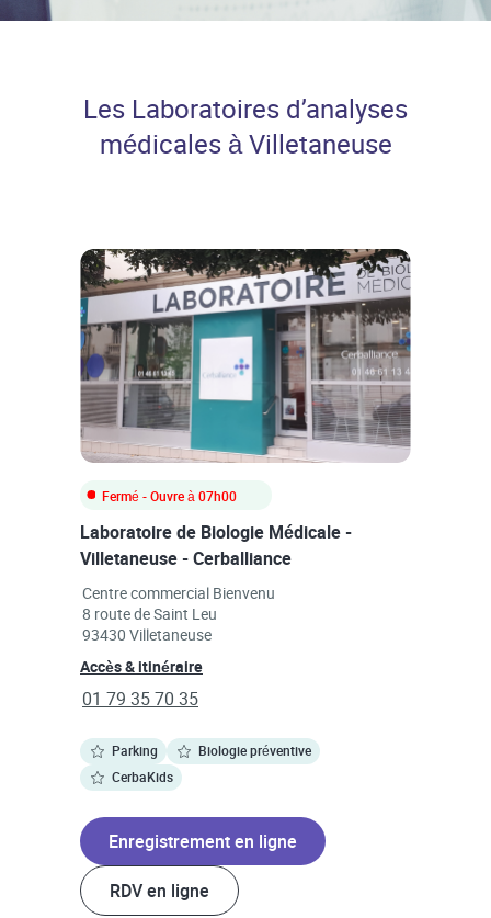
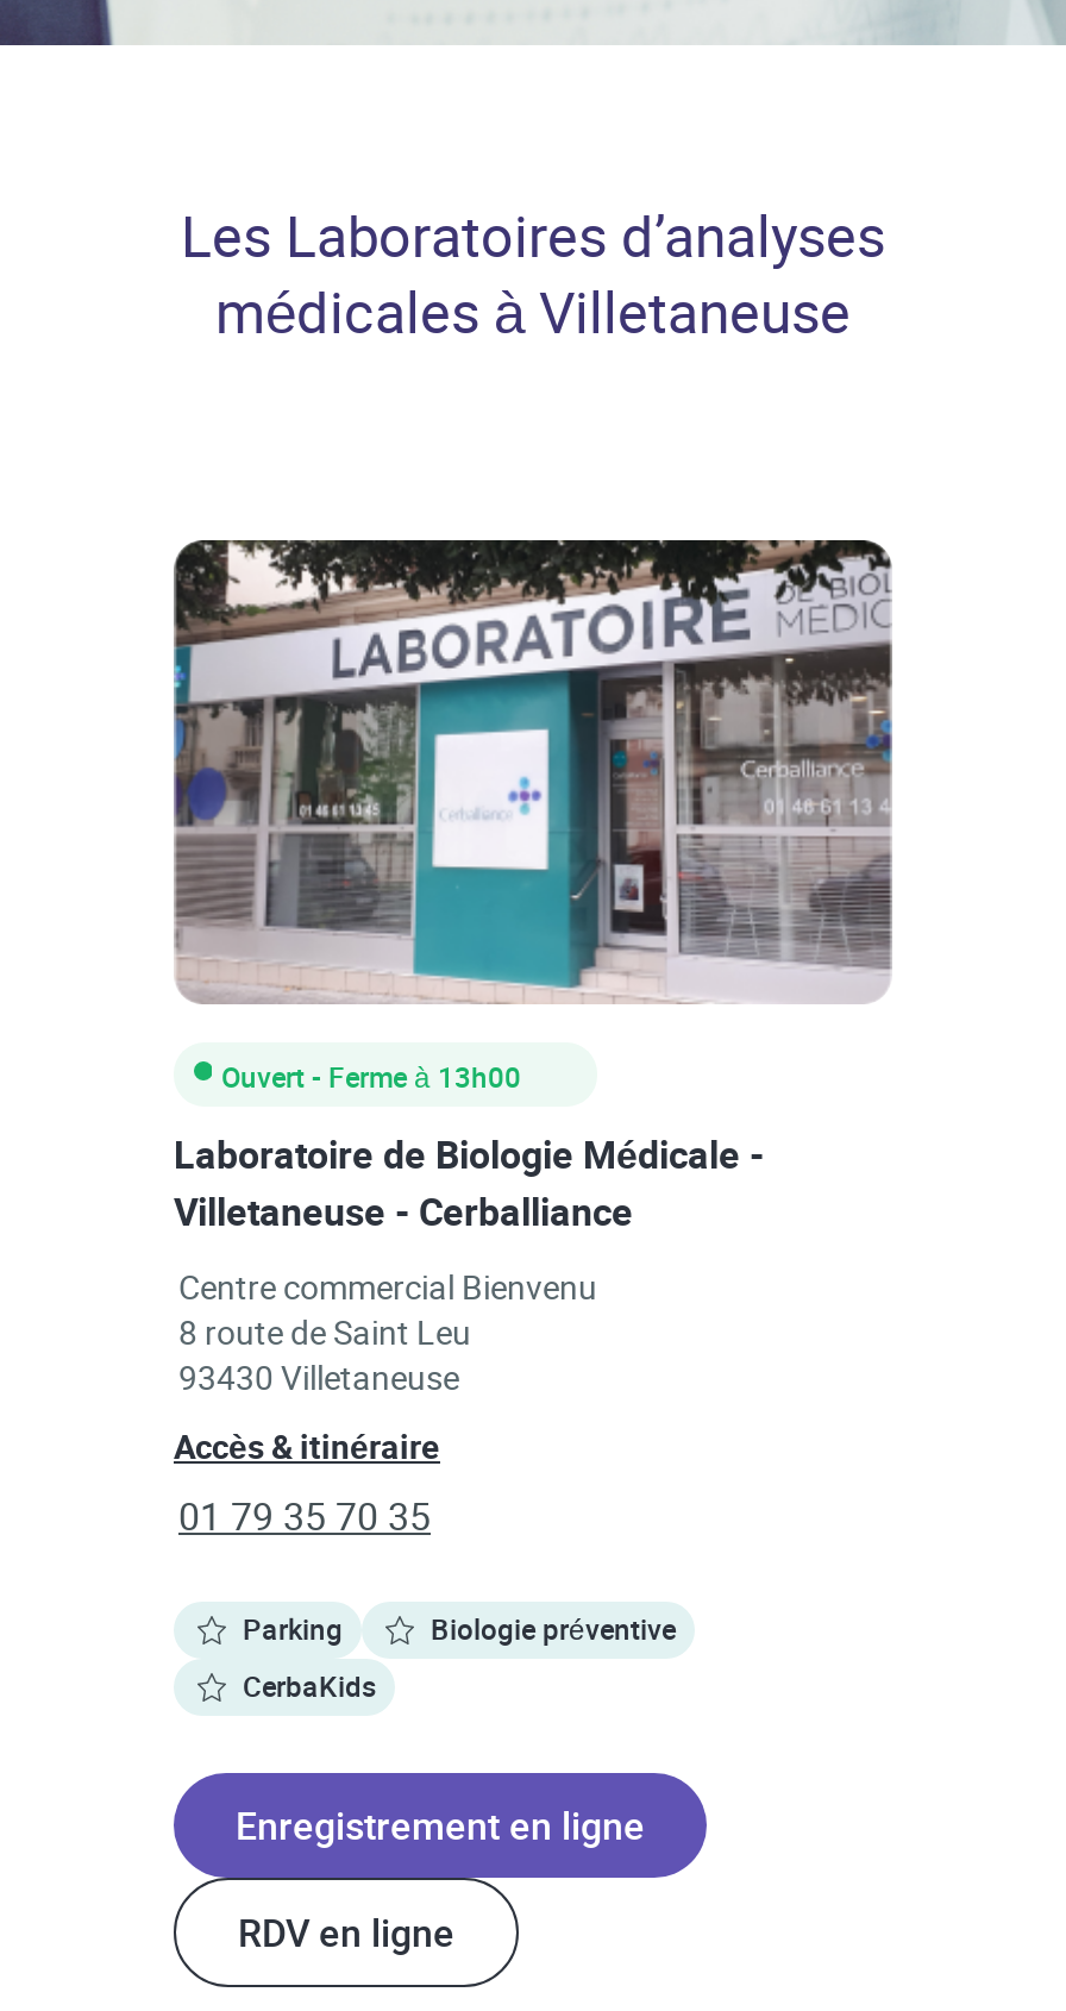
- Fermé - Ouvre à 07h00
+ Ouvert - Ferme à 13h00
